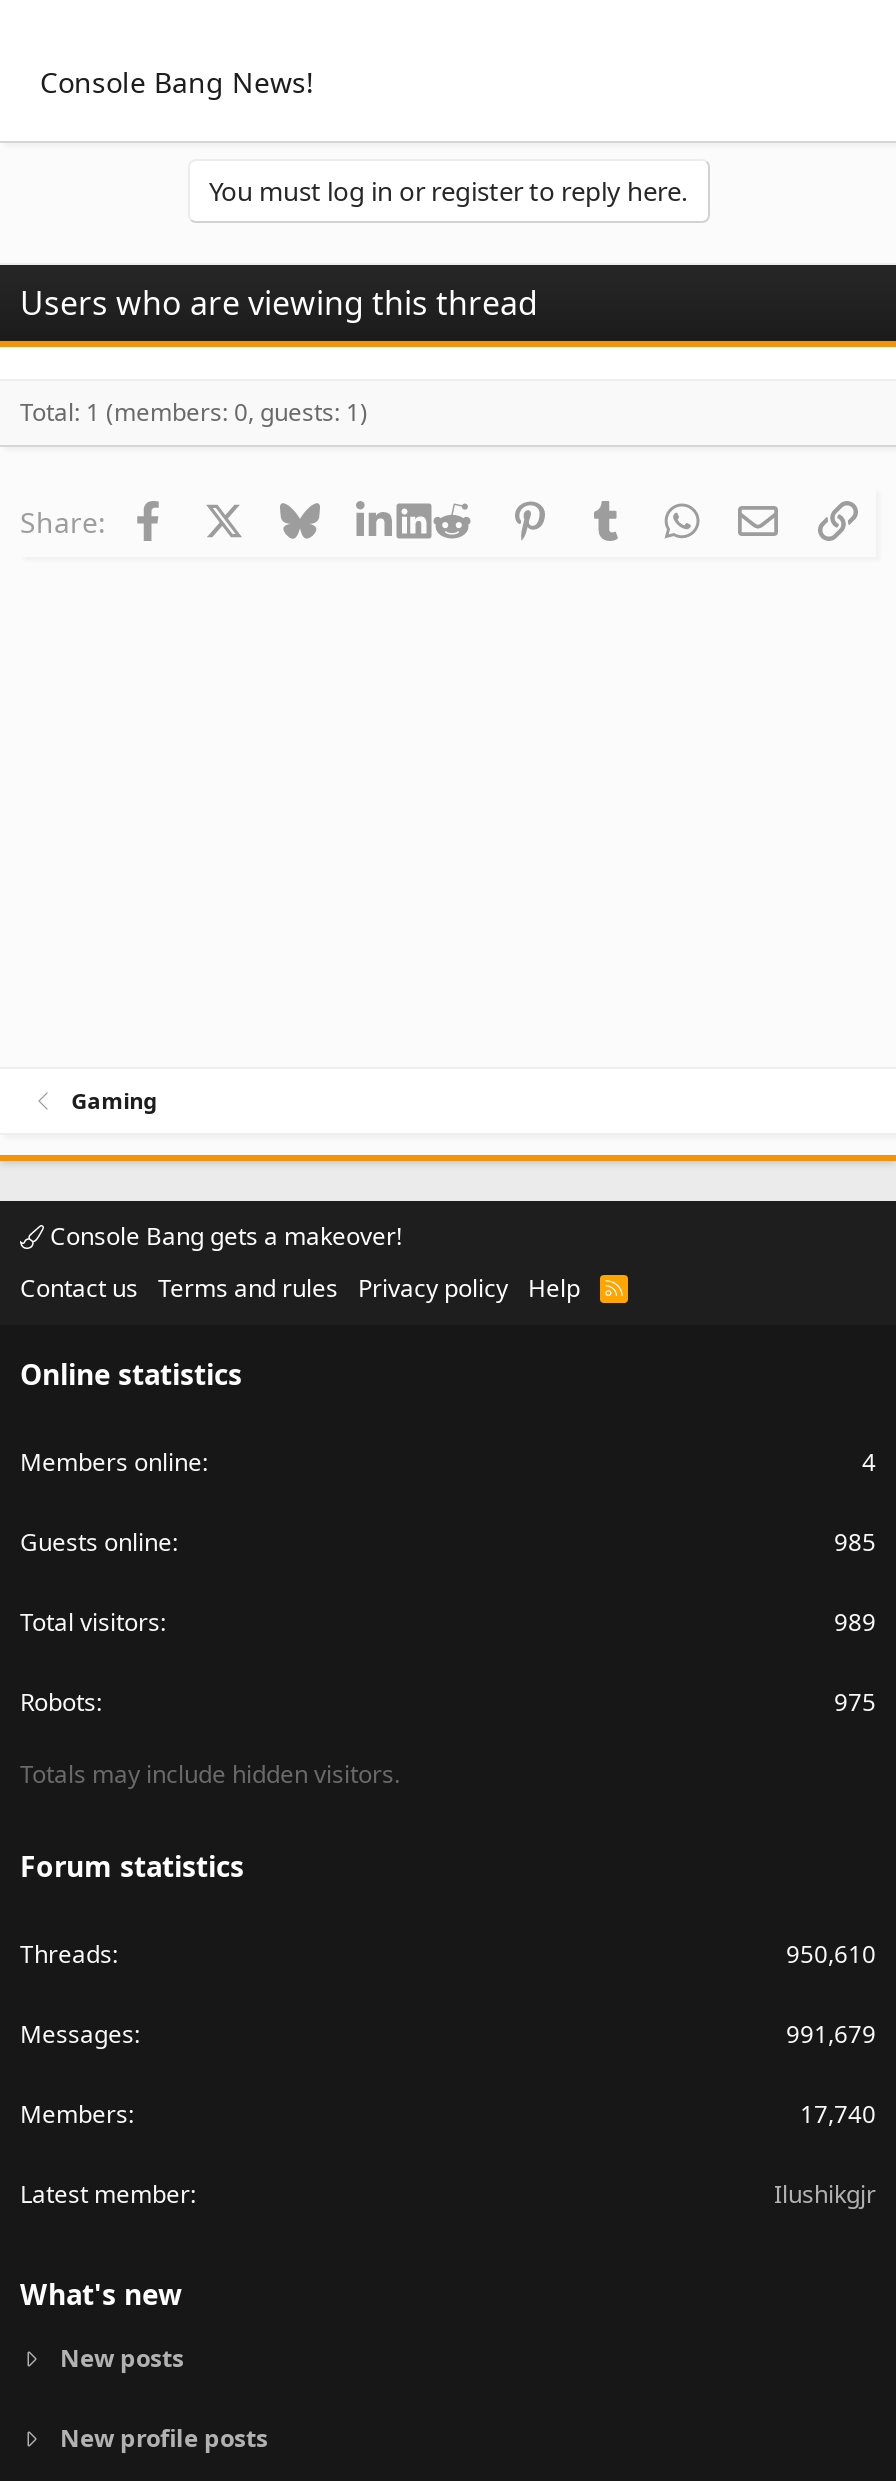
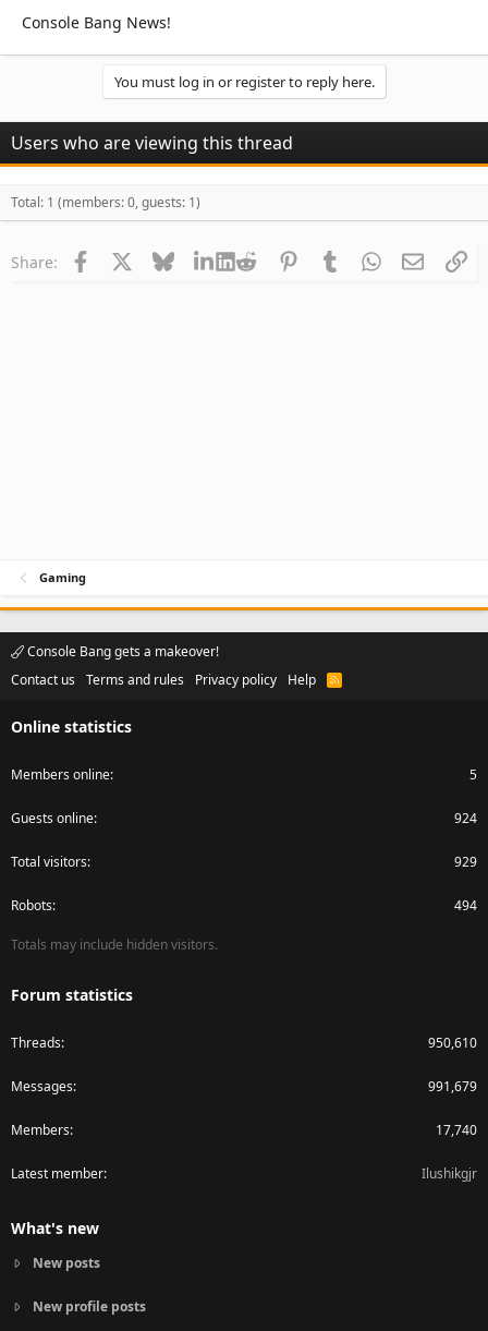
- 4
+ 5

- 985
+ 924

- 989
+ 929

- 975
+ 494
